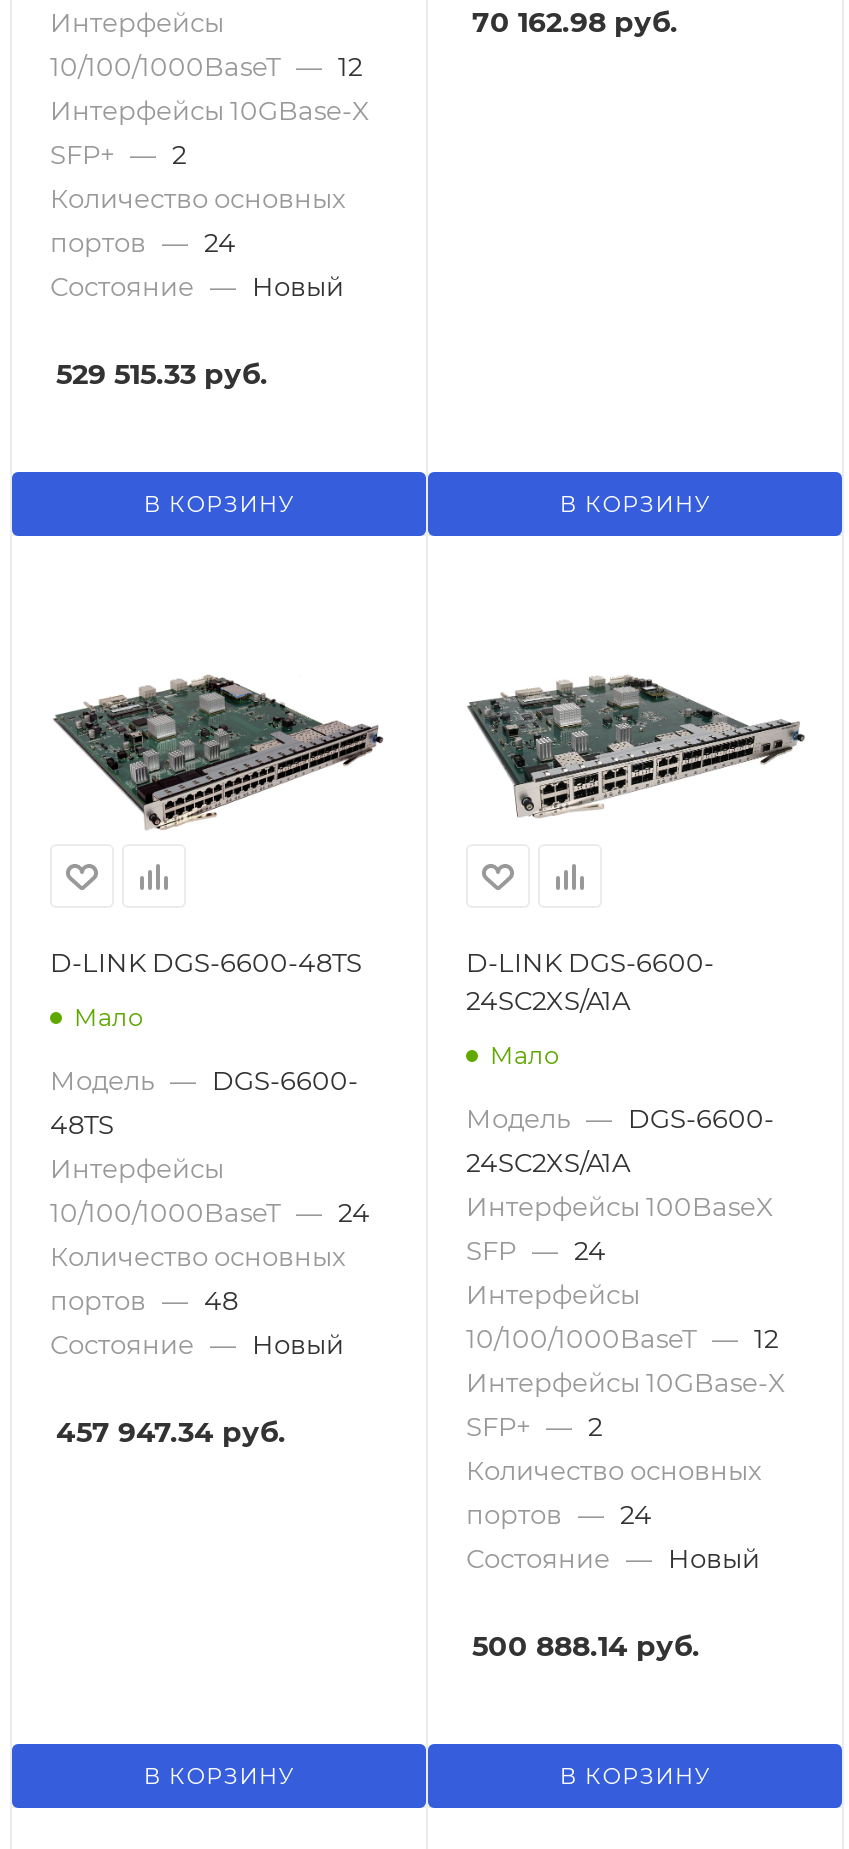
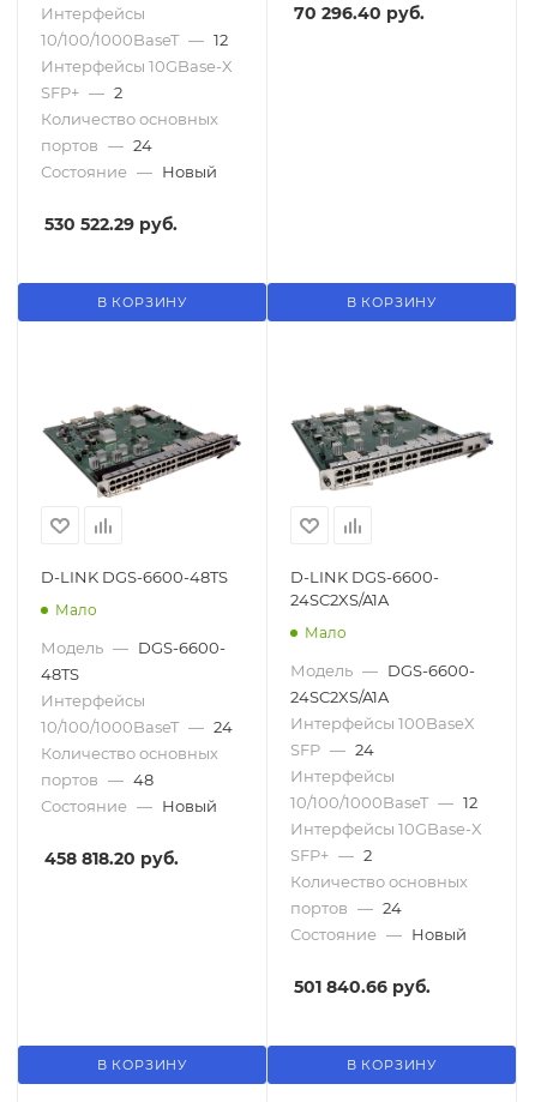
- 70 162.98 руб.
+ 70 296.40 руб.

- 529 515.33 руб.
+ 530 522.29 руб.

- 457 947.34 руб.
+ 458 818.20 руб.

- 500 888.14 руб.
+ 501 840.66 руб.
